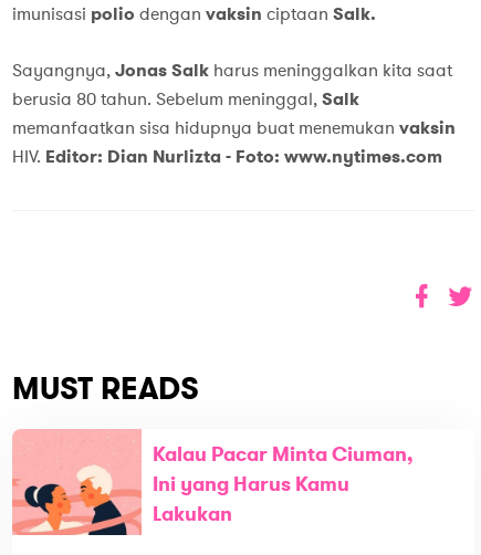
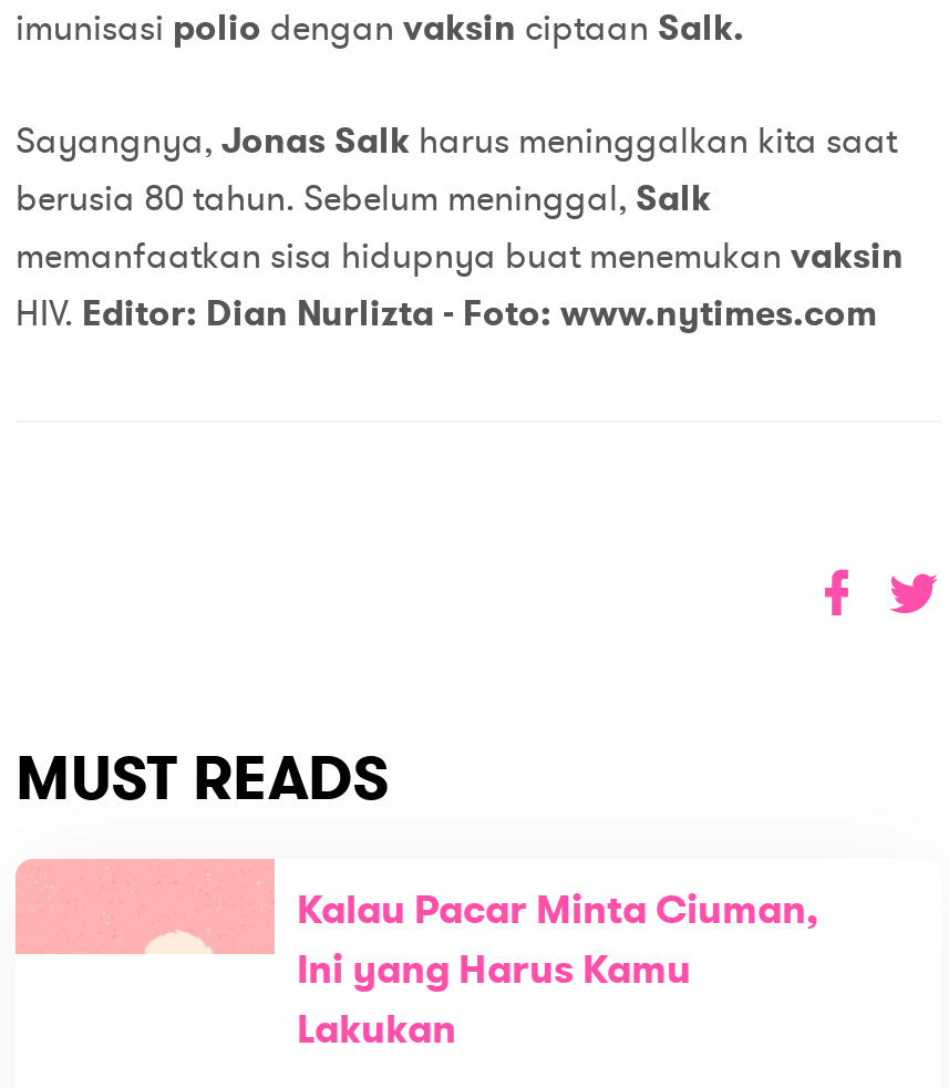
- [image]
